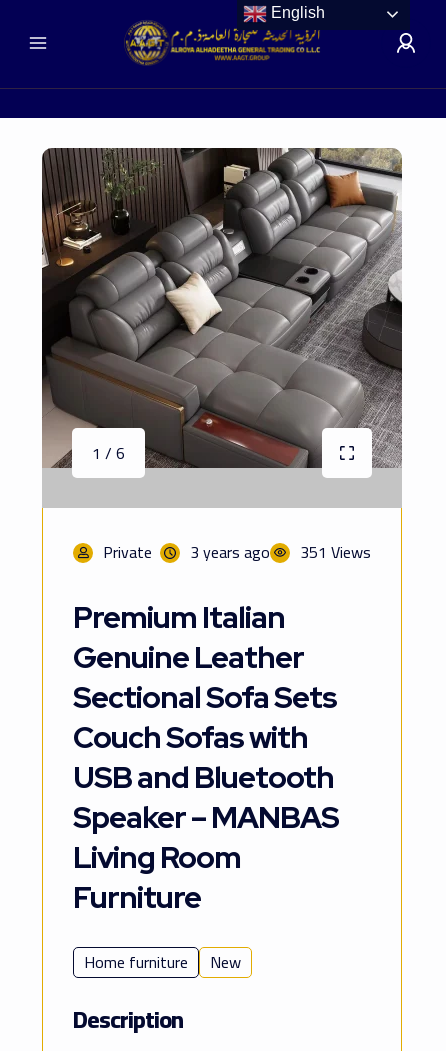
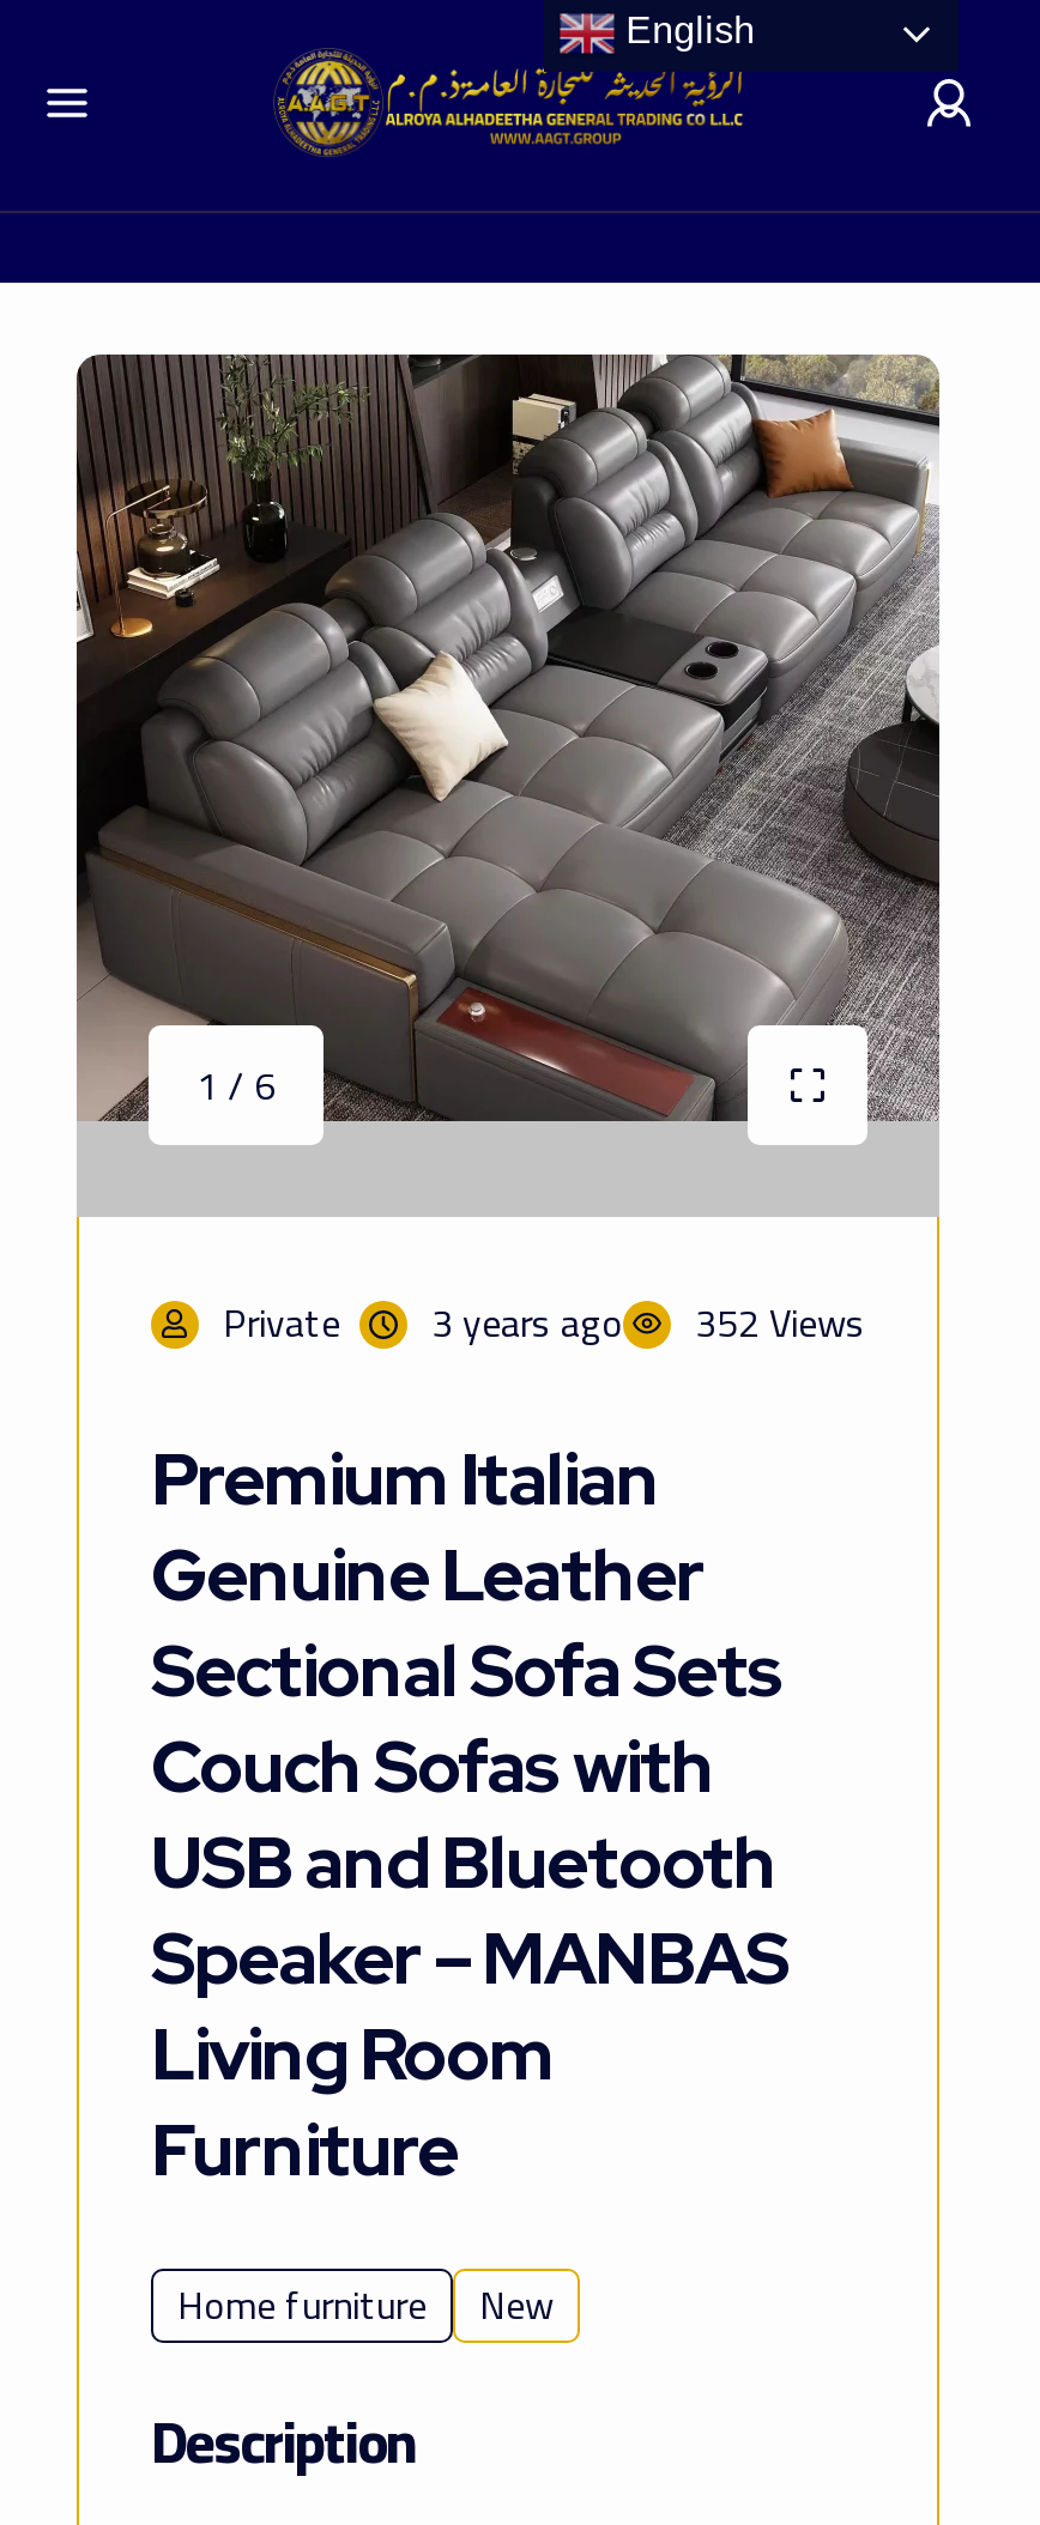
- Private 3 years ago 351 Views
+ Private 3 years ago 352 Views
